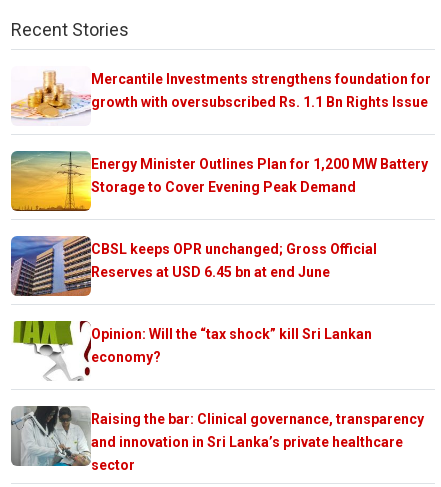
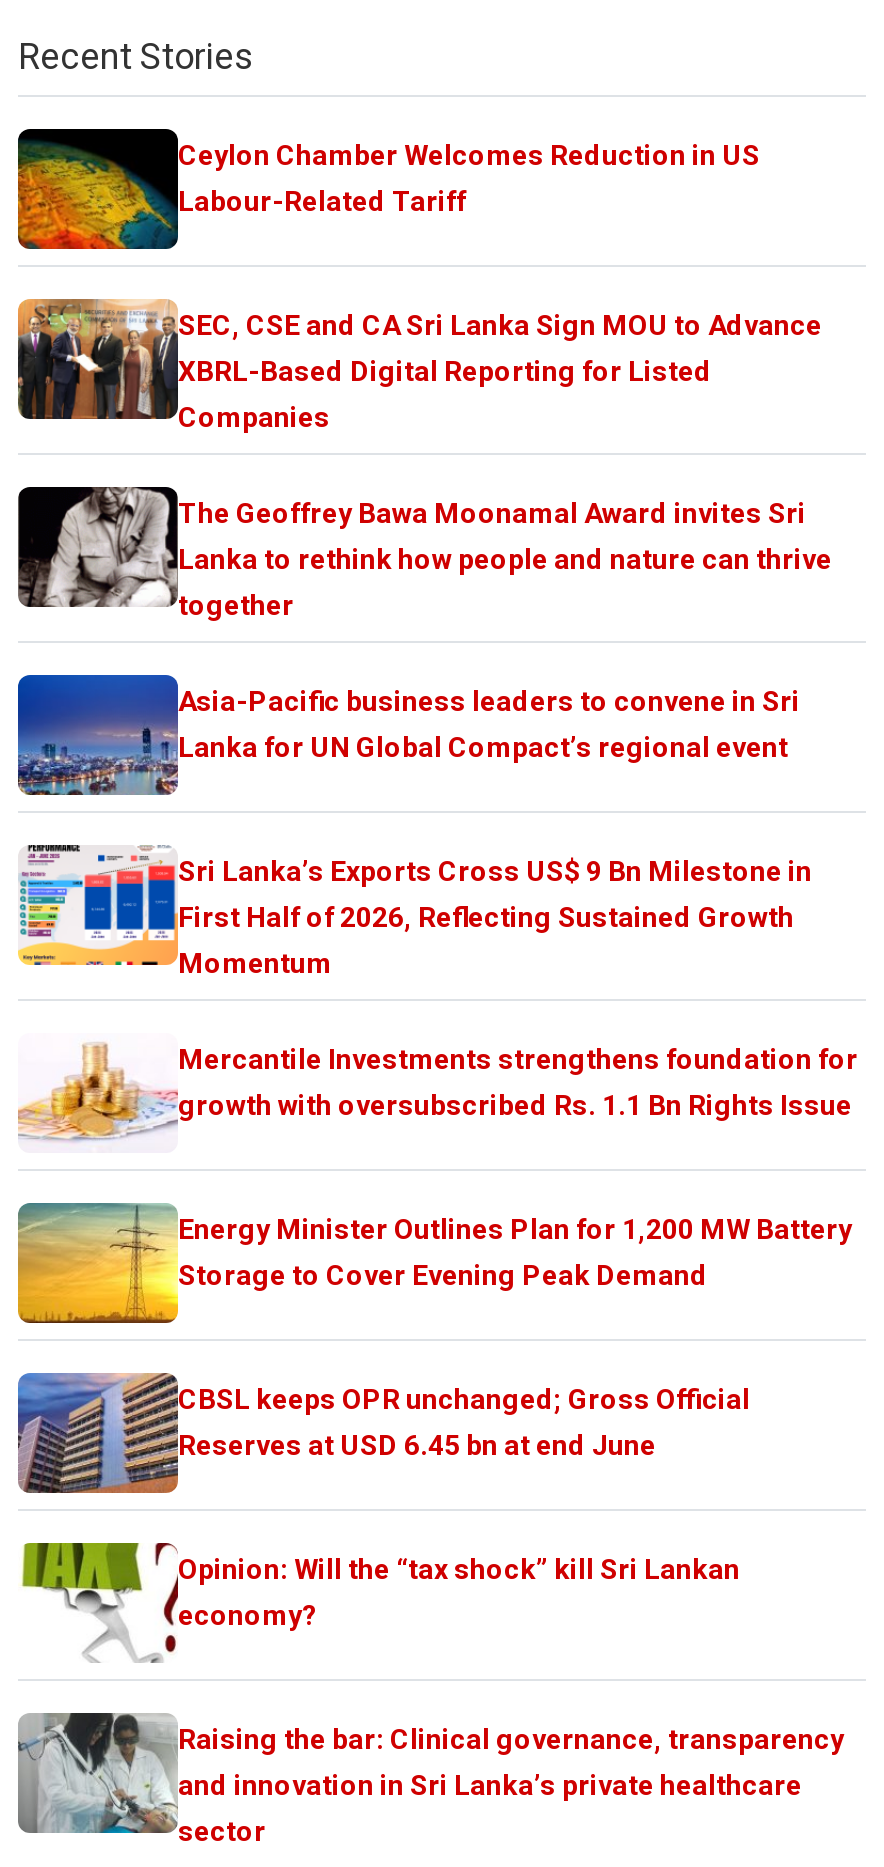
+ [image]
+ Ceylon Chamber Welcomes Reduction in US
+ Labour-Related Tariff

+ [image]
+ SEC, CSE and CA Sri Lanka Sign MOU to Advance
+ XBRL-Based Digital Reporting for Listed
+ Companies
+ The Geoffrey Bawa Moonamal Award invites Sri
+ Lanka to rethink how people and nature can thrive
+ together
+ Asia-Pacific business leaders to convene in Sri
+ Lanka for UN Global Compact’s regional event

+ [image]
+ Sri Lanka’s Exports Cross US$ 9 Bn Milestone in
+ First Half of 2026, Reflecting Sustained Growth
+ Momentum

+ [image]

+ [image]
